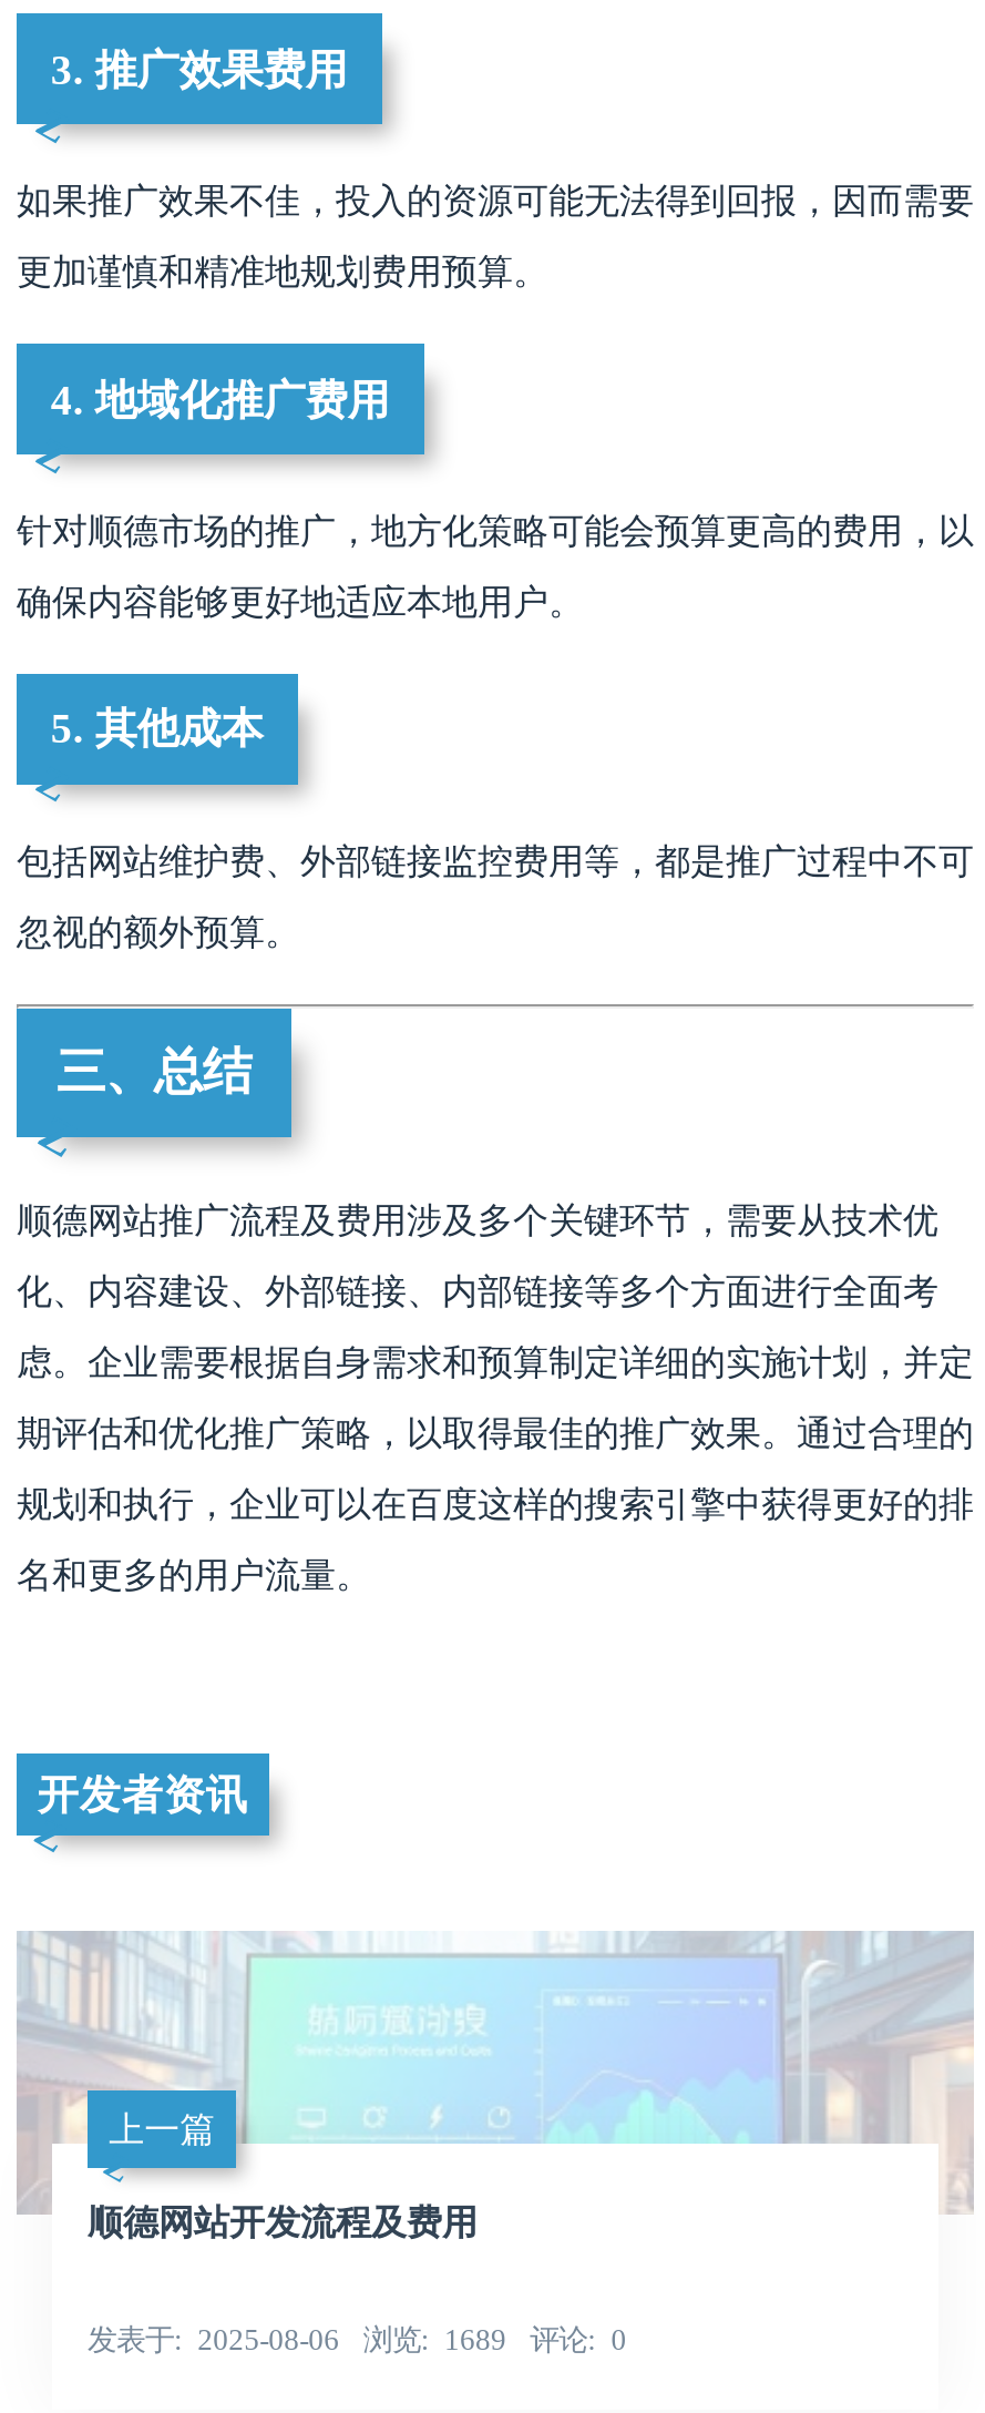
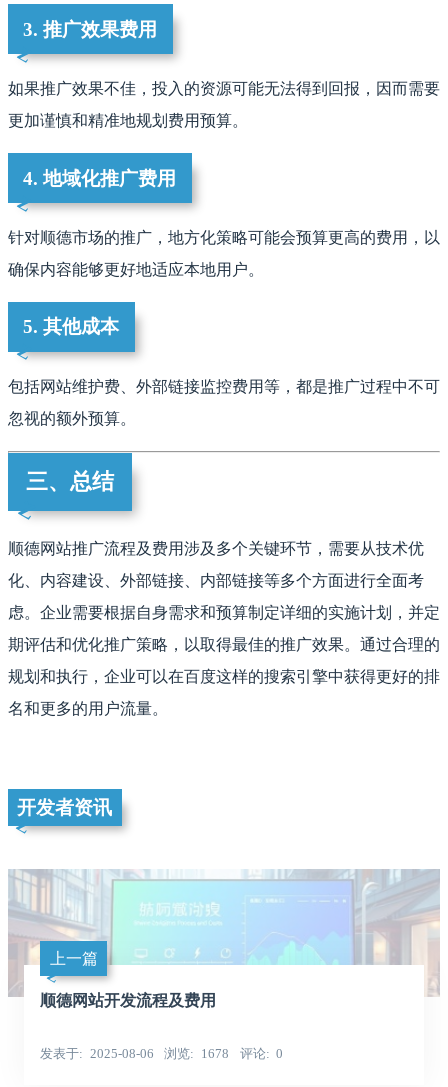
- 发表于 2025-08-06 浏览 1689 评论 0
+ 发表于 2025-08-06 浏览 1678 评论 0
